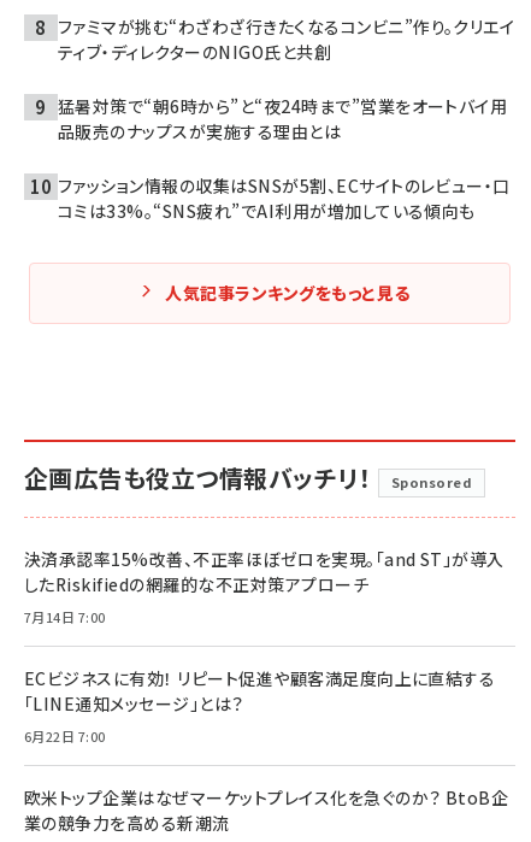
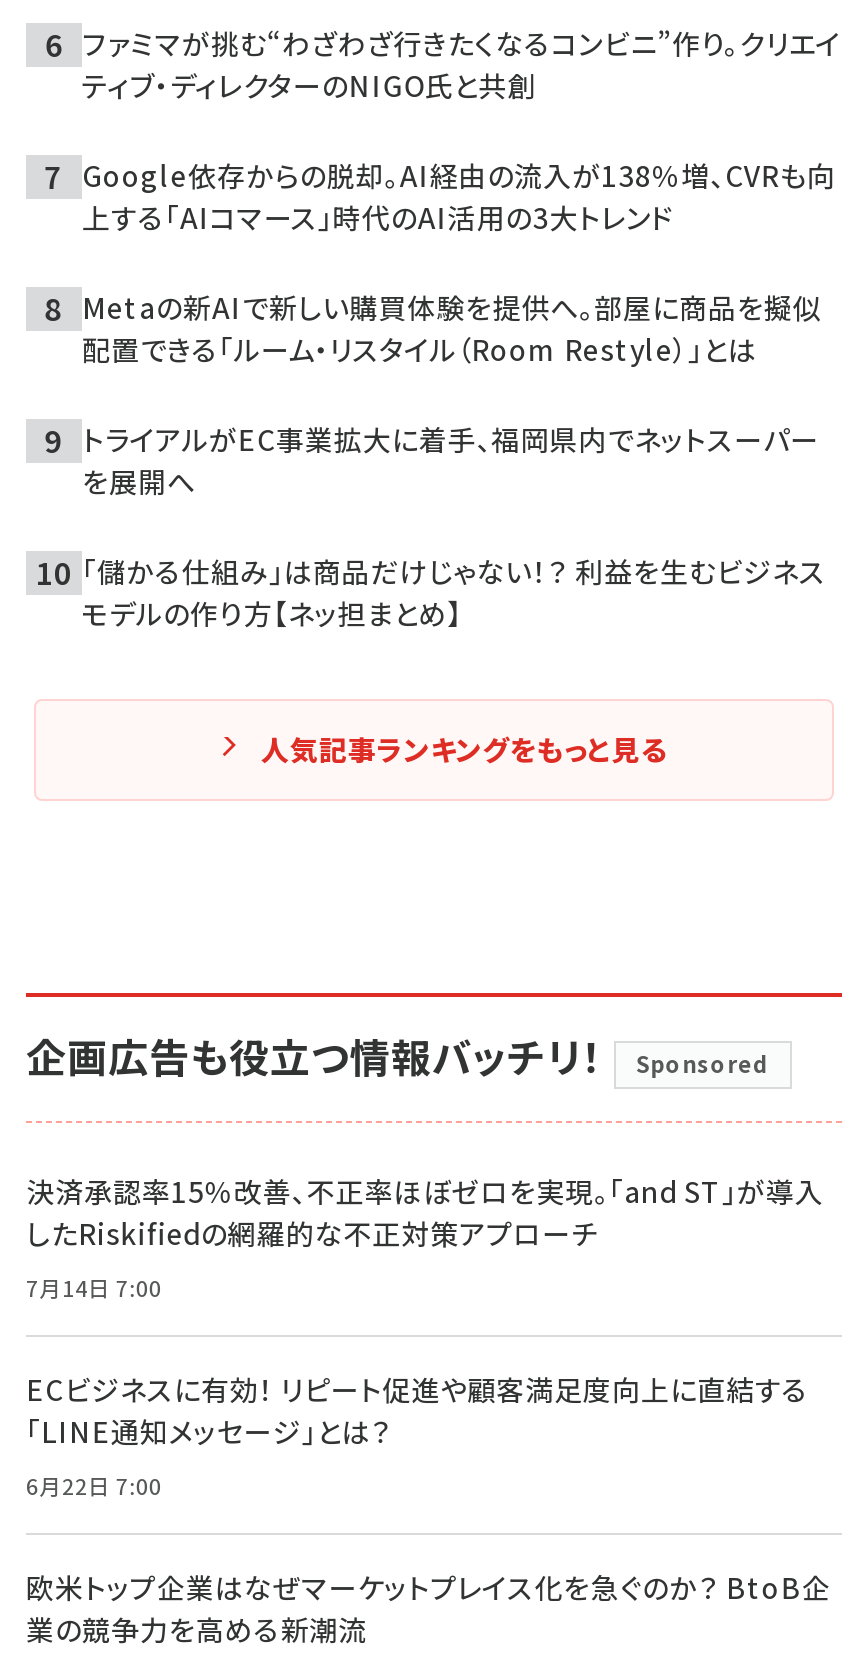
- 猛暑対策で“朝6時から”と“夜24時まで”営業をオートバイ用
- 品販売のナップスが実施する理由とは
- ファッション情報の収集はSNSが5割、ECサイトのレビュー・口
- コミは33%。“SNS疲れ”でAI利用が増加している傾向も
+ Google依存からの脱却。AI経由の流入が138%増、CVRも向
+ 上する「AIコマース」時代のAI活用の3大トレンド
+ Metaの新AIで新しい購買体験を提供へ。部屋に商品を擬似
+ 配置できる「ルーム・リスタイル（Room Restyle）」とは
+ トライアルがEC事業拡大に着手、福岡県内でネットスーパー
+ を展開へ
+ 「儲かる仕組み」は商品だけじゃない！？ 利益を生むビジネス
+ モデルの作り方【ネッ担まとめ】
